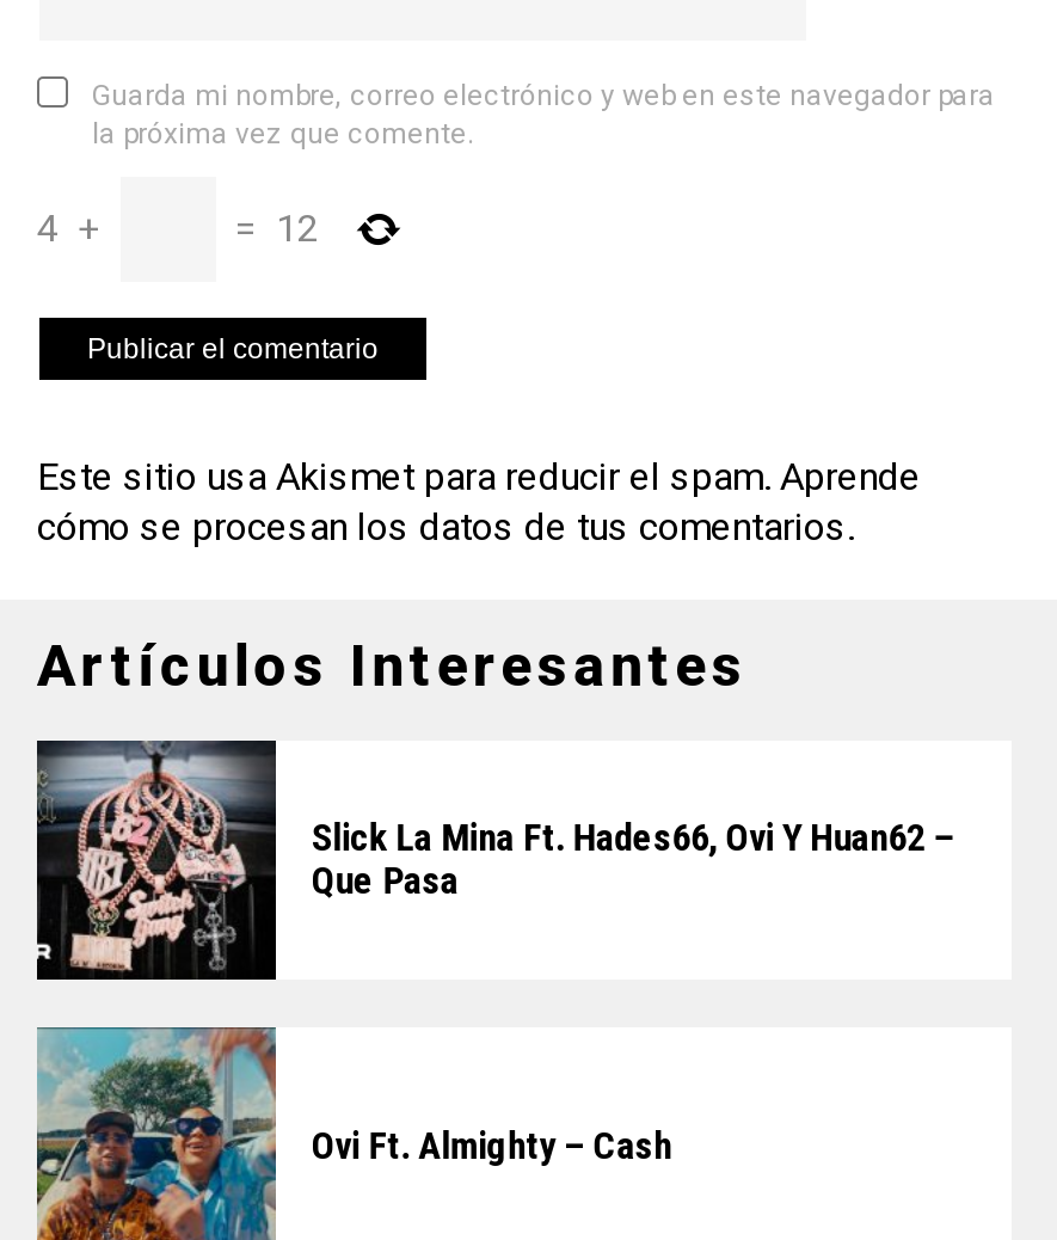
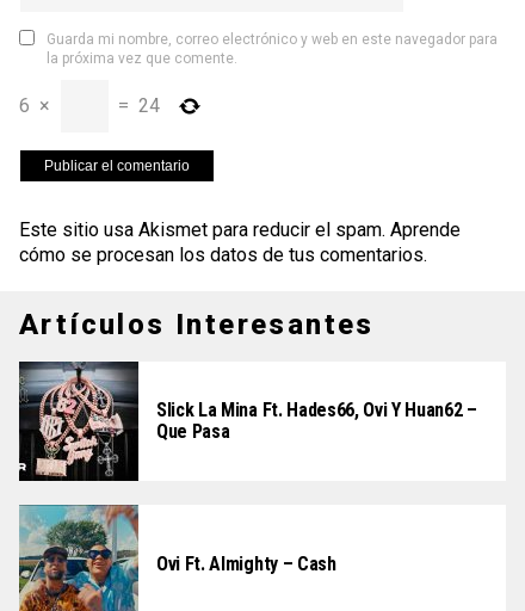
- 4 +
+ 6 ×

- = 12
+ = 24
